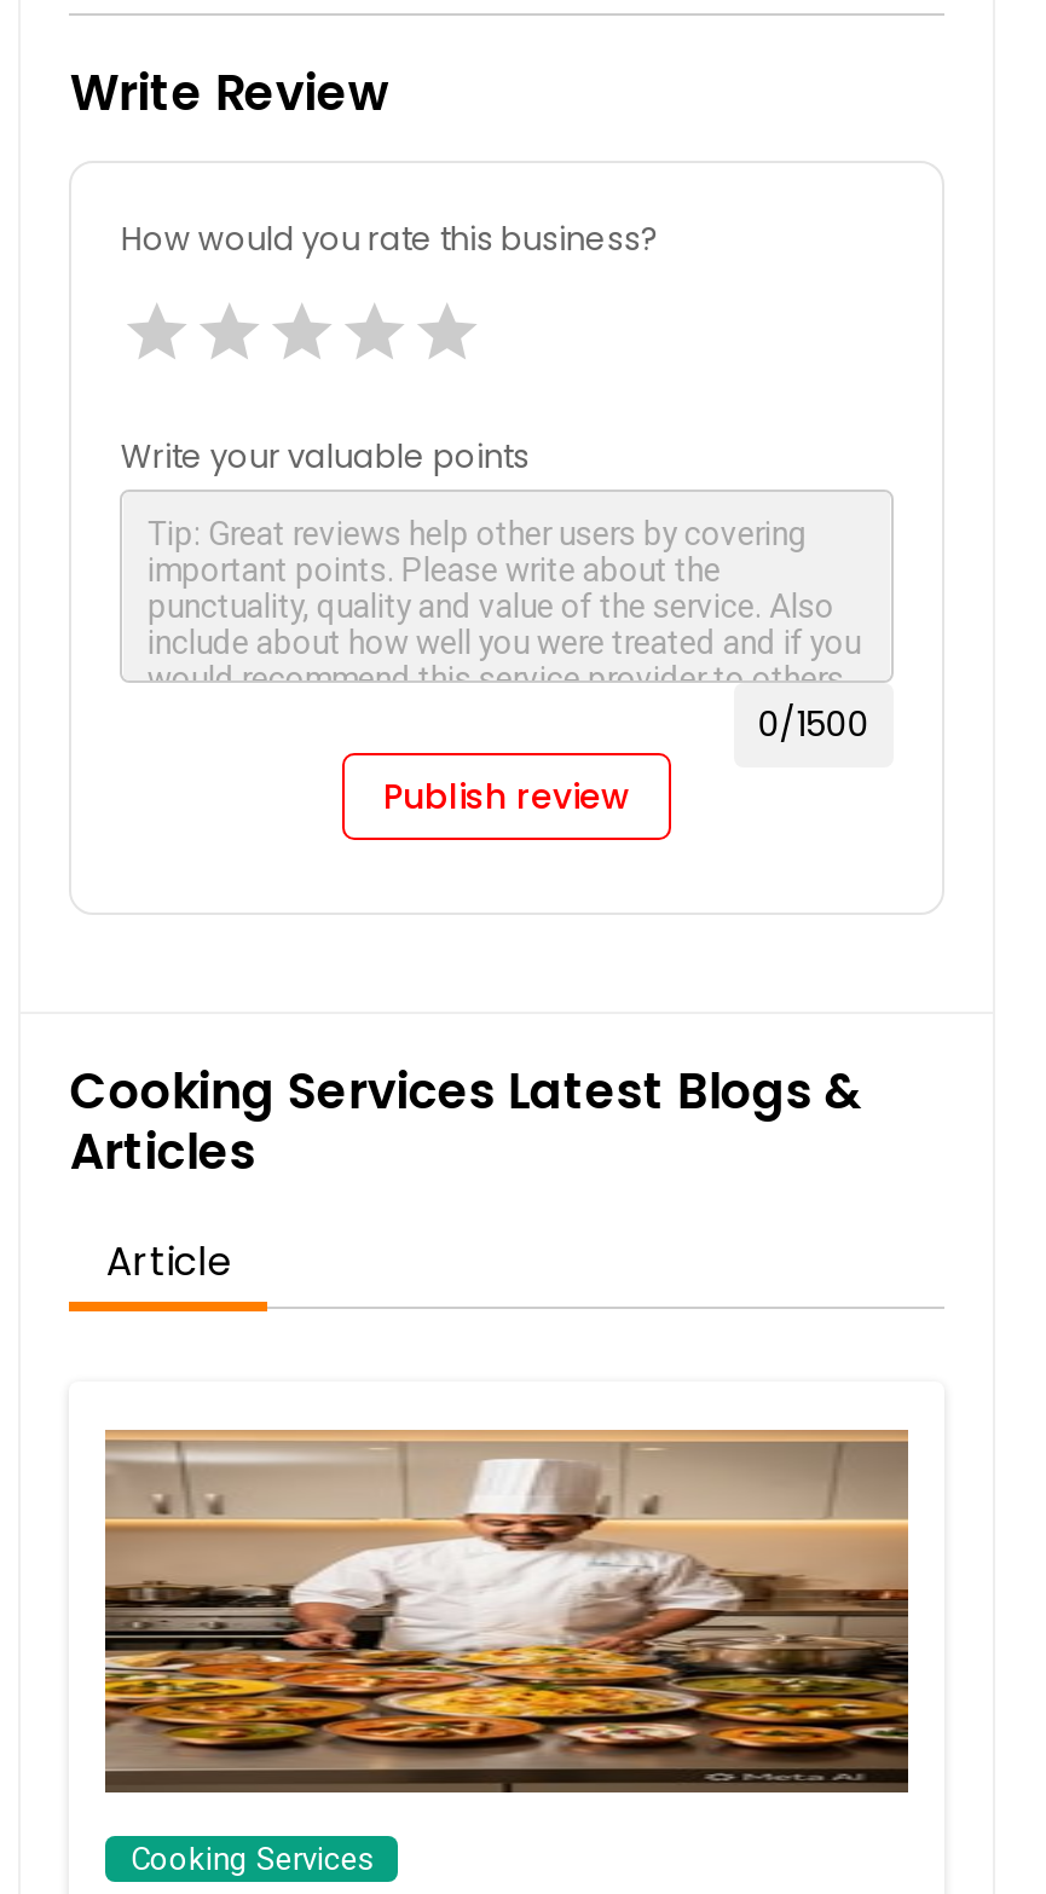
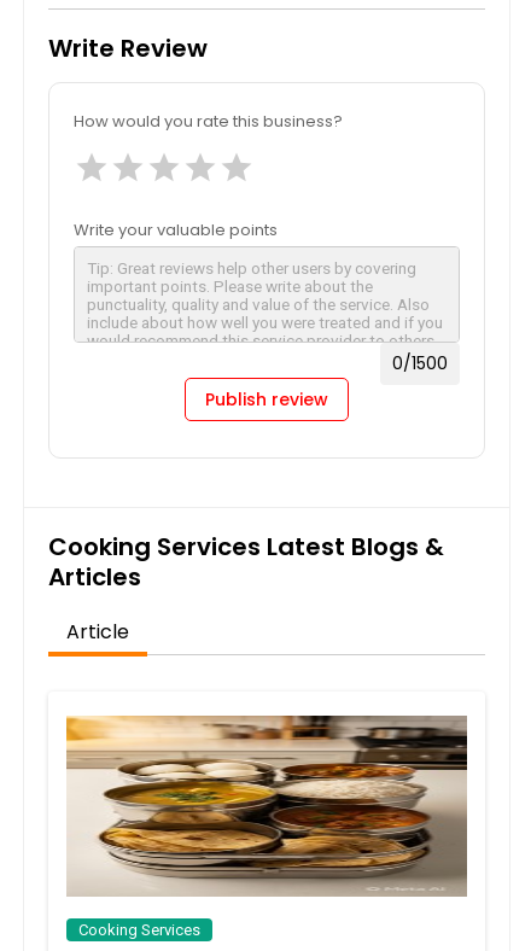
- [image]
+ [image]
